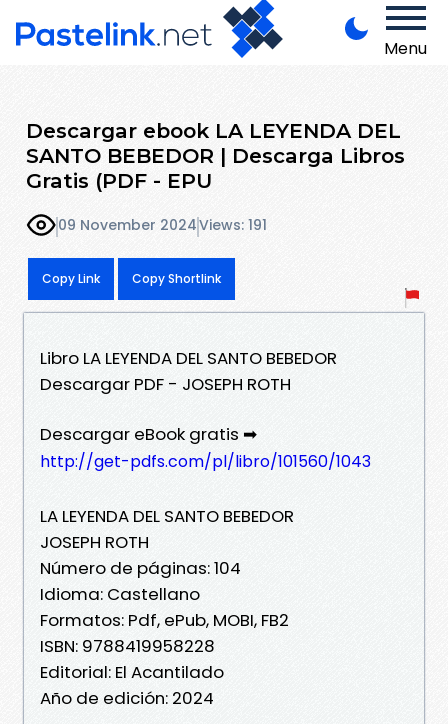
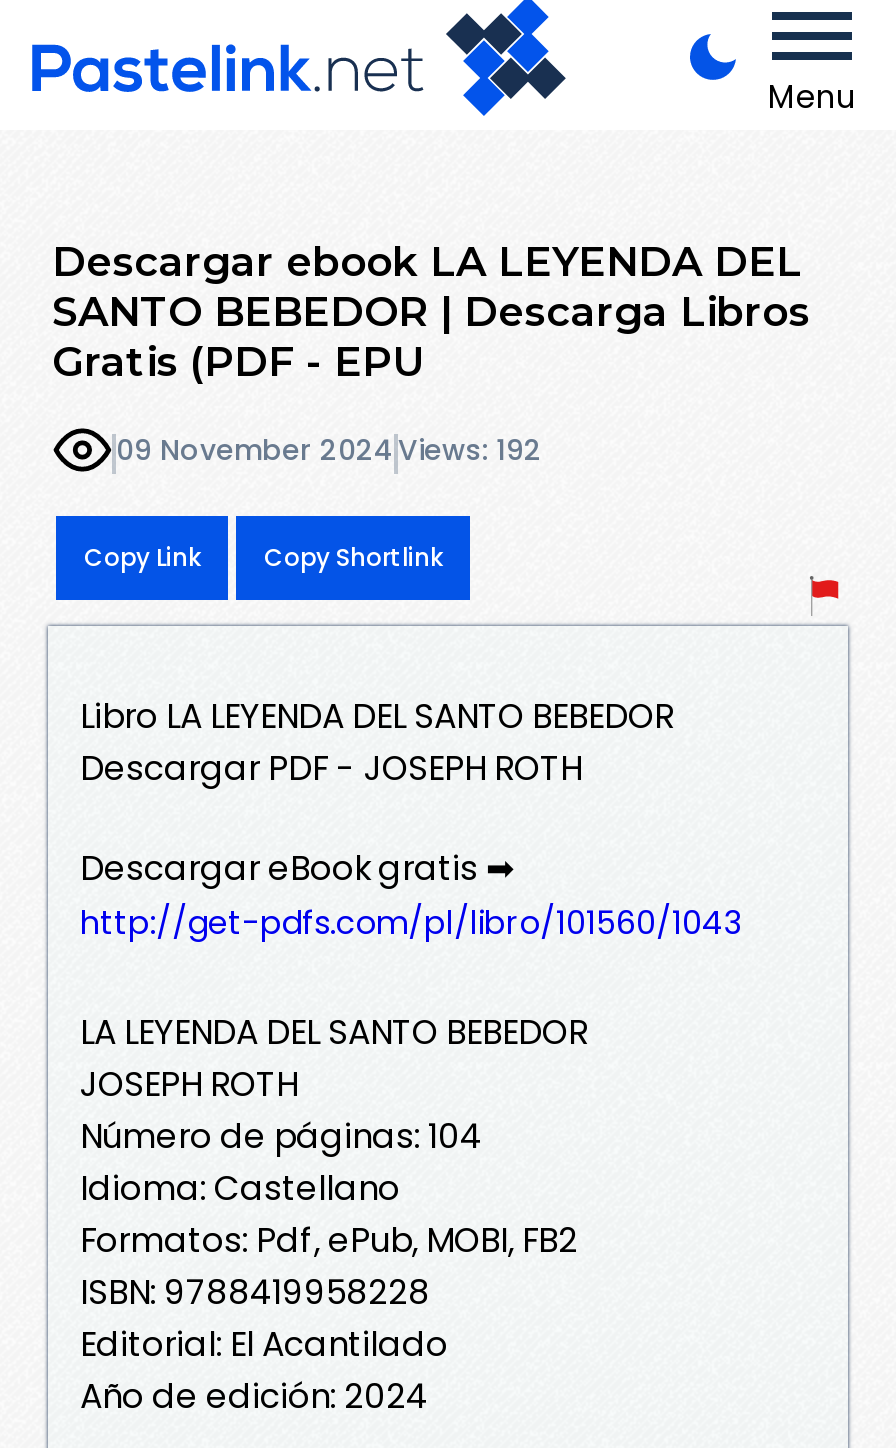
- 09 November 2024 Views: 191
+ 09 November 2024 Views: 192
